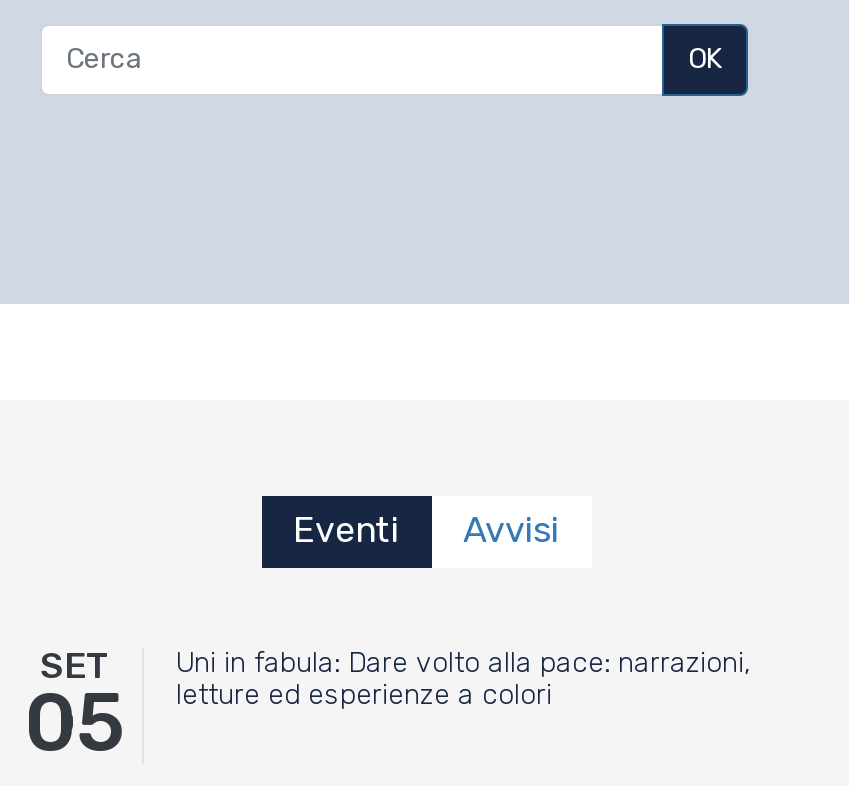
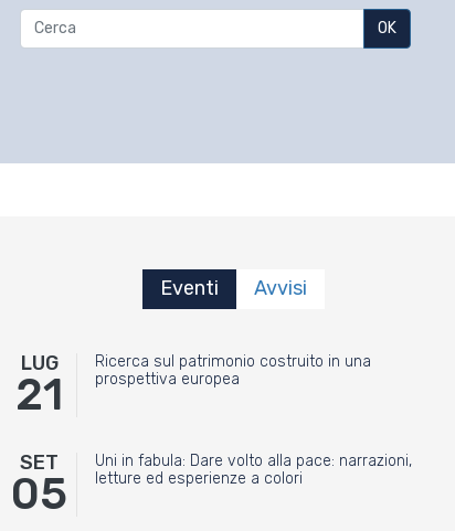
+ LUG
+ 21

+ Ricerca sul patrimonio costruito in una
+ prospettiva europea
